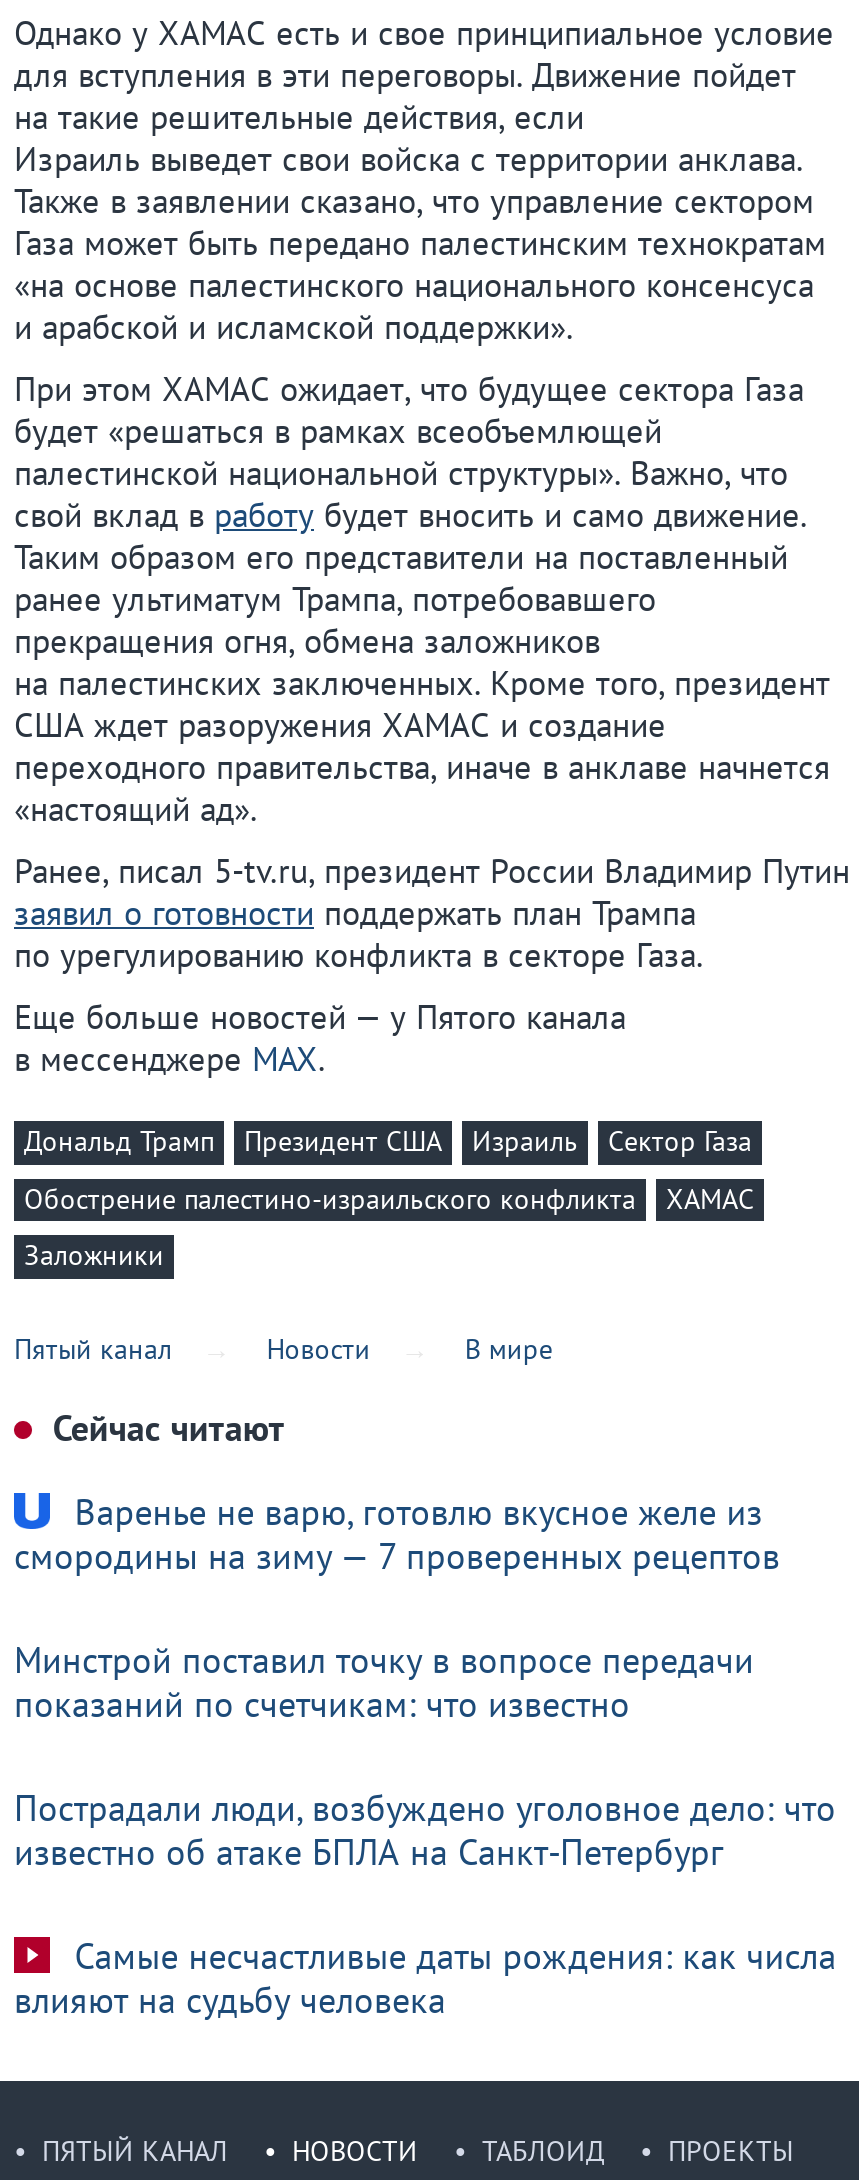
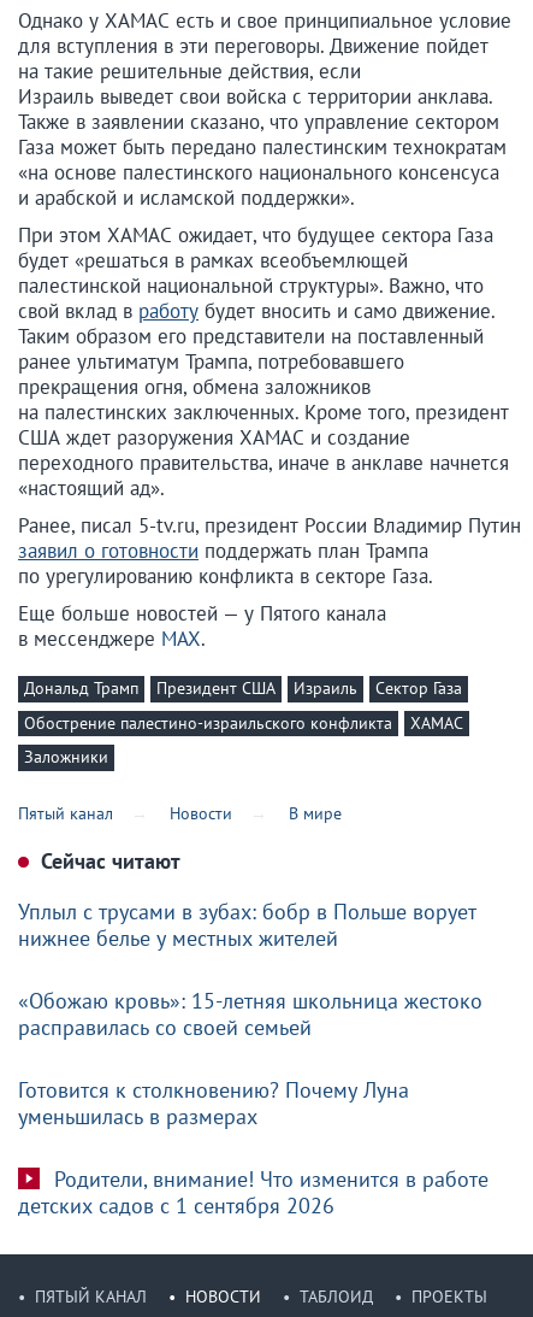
- Варенье не варю, готовлю вкусное желе из
- смородины на зиму — 7 проверенных рецептов
+ Уплыл с трусами в зубах: бобр в Польше ворует
+ нижнее белье у местных жителей

- Минстрой поставил точку в вопросе передачи
- показаний по счетчикам: что известно
+ «Обожаю кровь»: 15-летняя школьница жестоко
+ расправилась со своей семьей

- Пострадали люди, возбуждено уголовное дело: что
- известно об атаке БПЛА на Санкт-Петербург
+ Готовится к столкновению? Почему Луна
+ уменьшилась в размерах

- Самые несчастливые даты рождения: как числа
- влияют на судьбу человека
+ Родители, внимание! Что изменится в работе
+ детских садов с 1 сентября 2026
